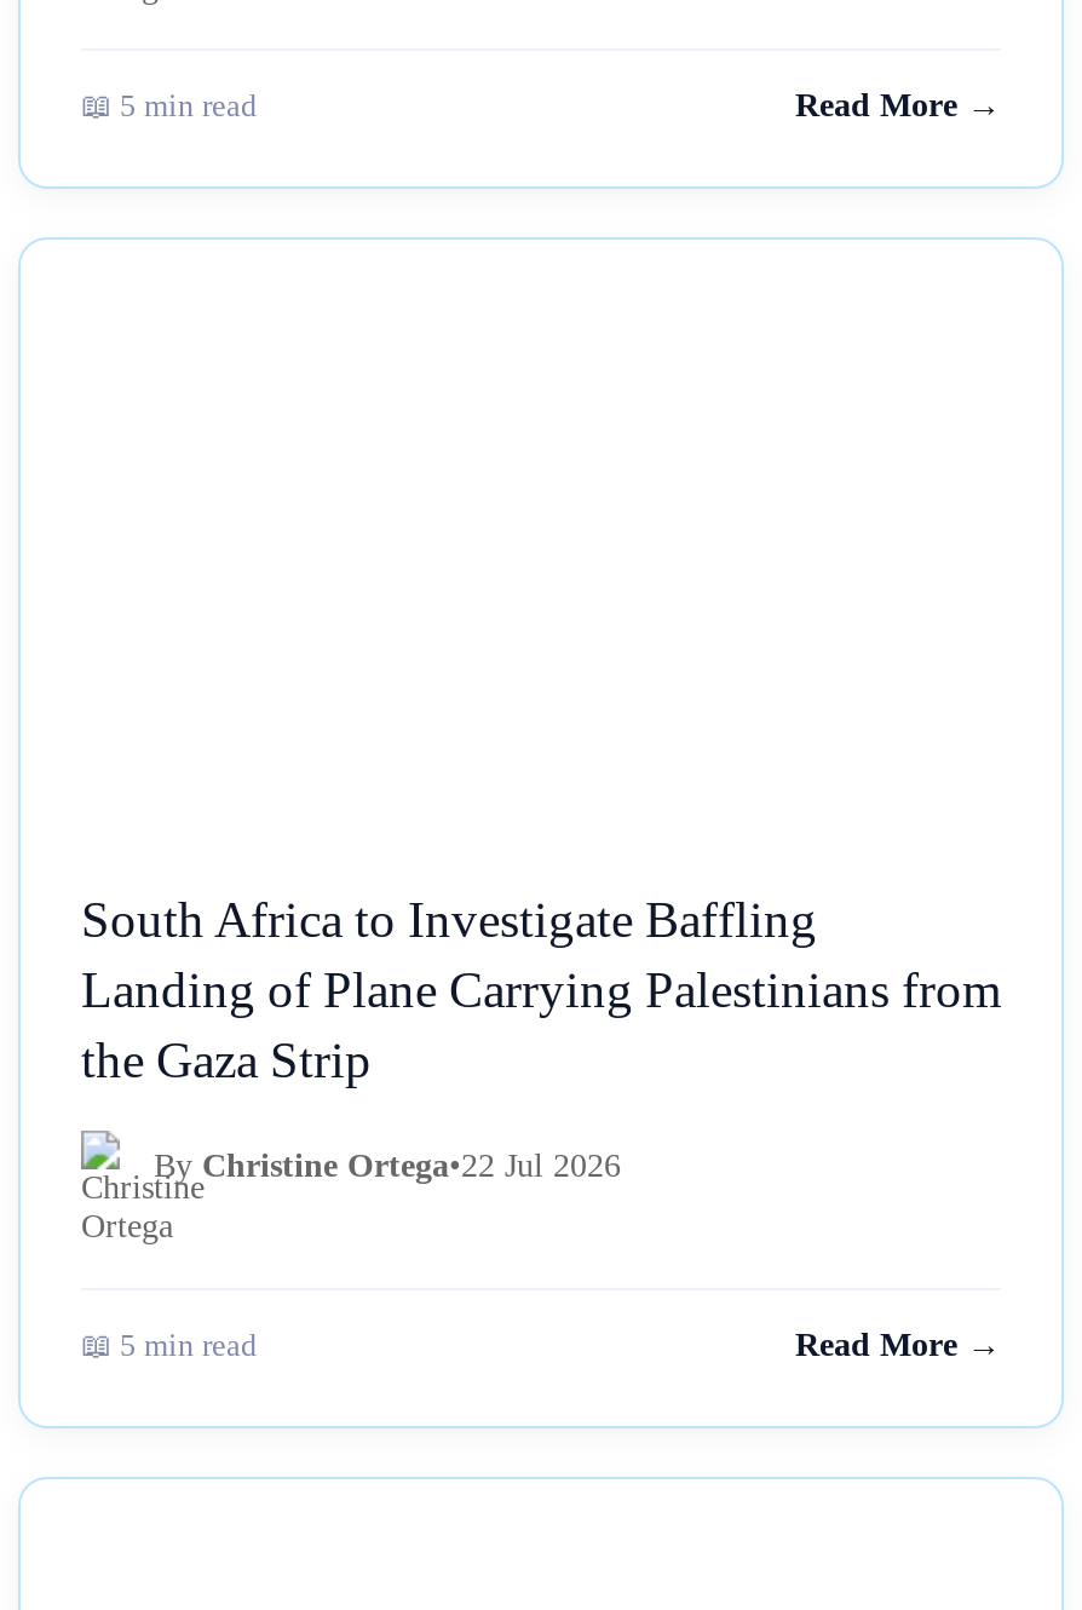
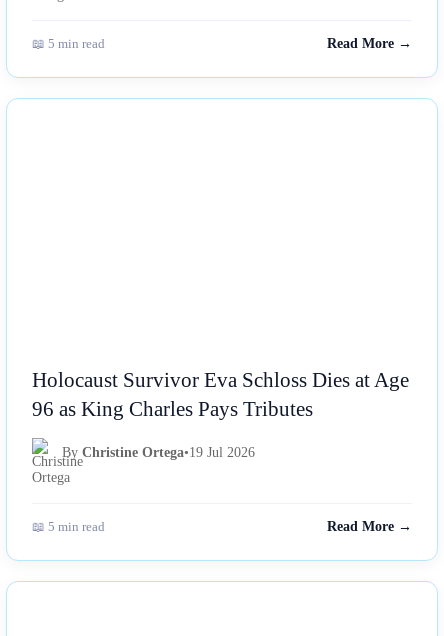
- South Africa to Investigate Baffling
- Landing of Plane Carrying Palestinians from
- the Gaza Strip
+ Holocaust Survivor Eva Schloss Dies at Age
+ 96 as King Charles Pays Tributes

- By Christine Ortega•22 Jul 2026
+ By Christine Ortega•19 Jul 2026
